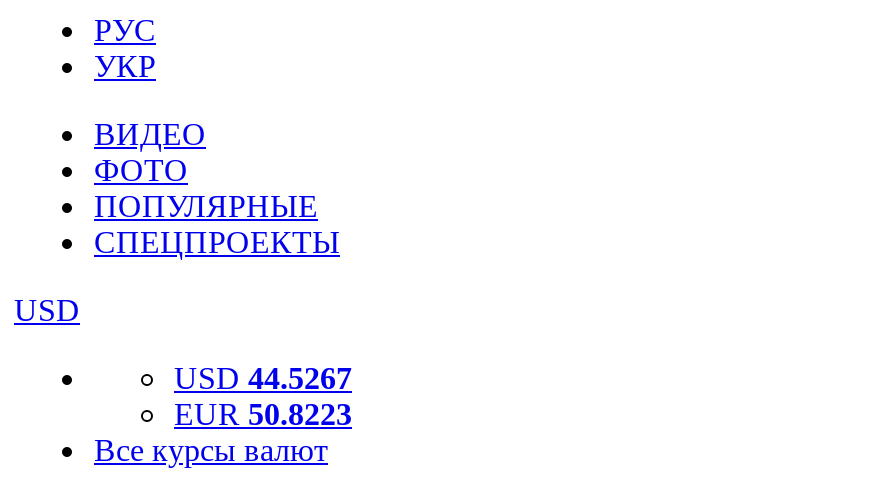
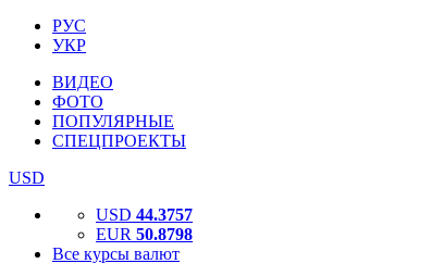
- USD 44.5267
+ USD 44.3757

- EUR 50.8223
+ EUR 50.8798
